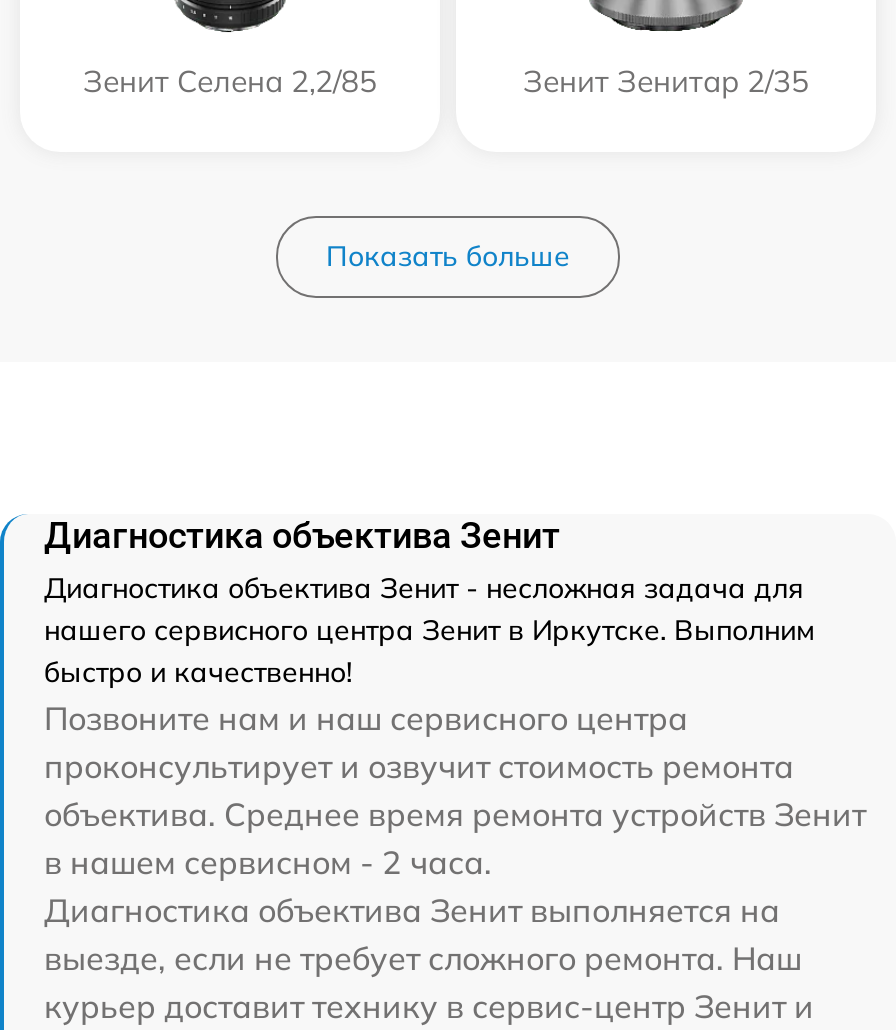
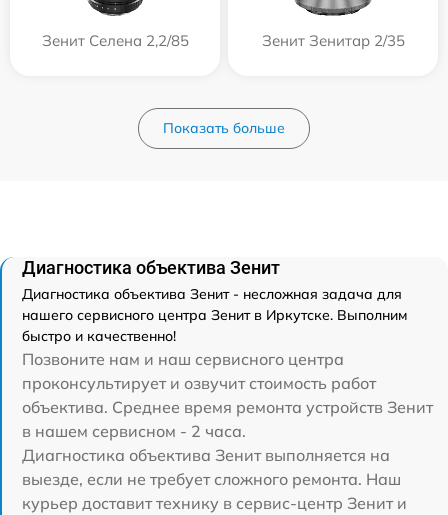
- проконсультирует и озвучит стоимость ремонта
+ проконсультирует и озвучит стоимость работ
